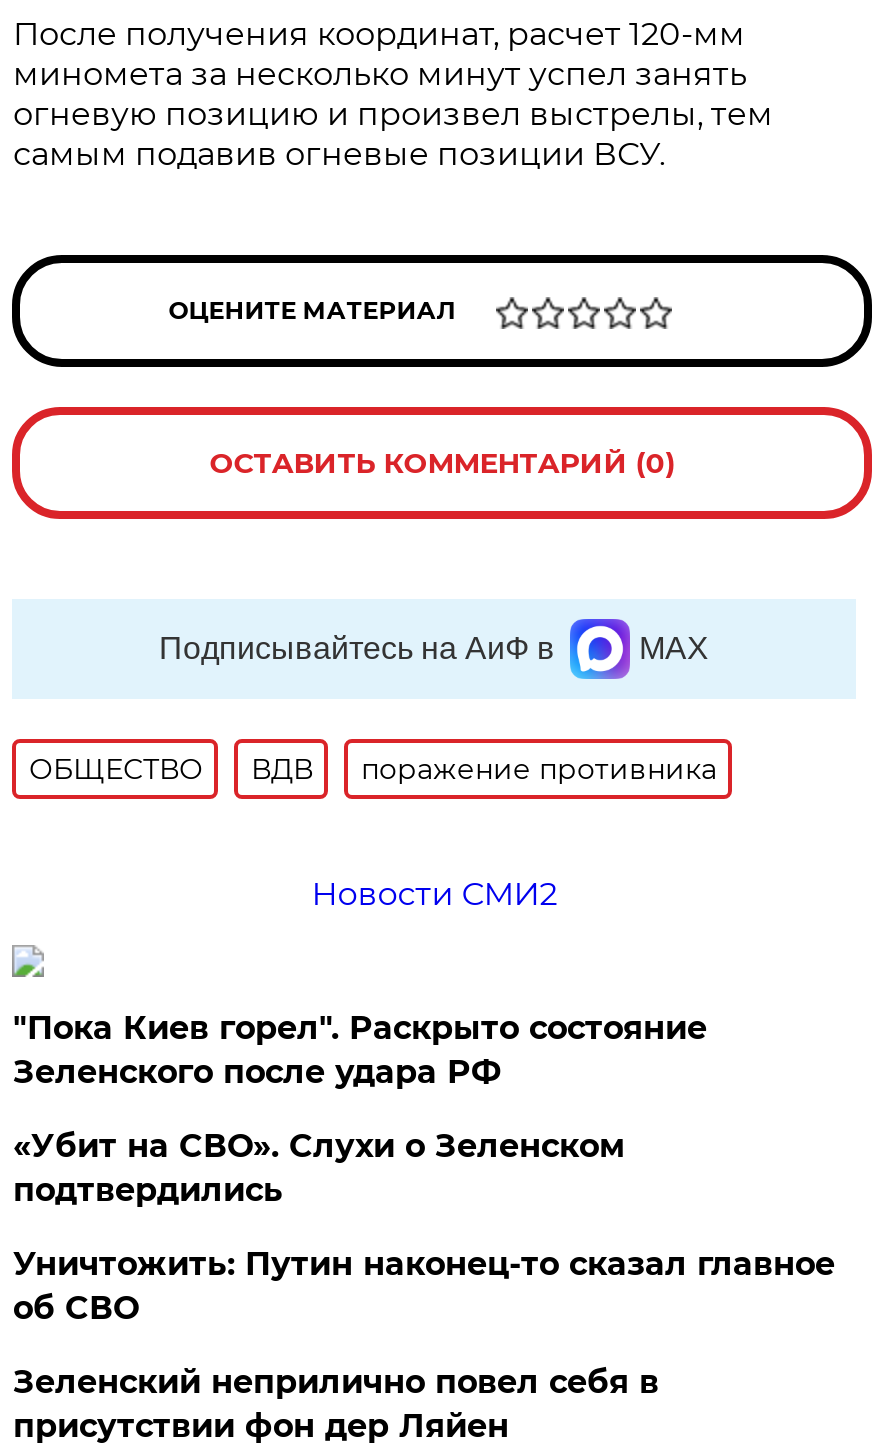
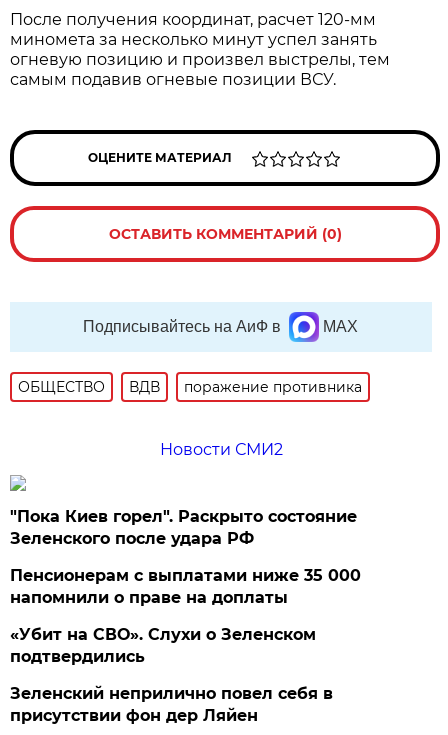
+ Пенсионерам с выплатами ниже 35 000
+ напомнили о праве на доплаты

moved down: «Убит на СВО». Слухи о Зеленском | подтвердились

- Уничтожить: Путин наконец-то сказал главное
- об СВО
